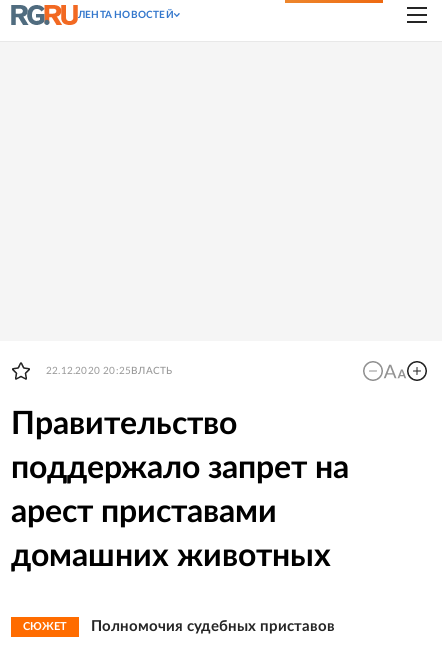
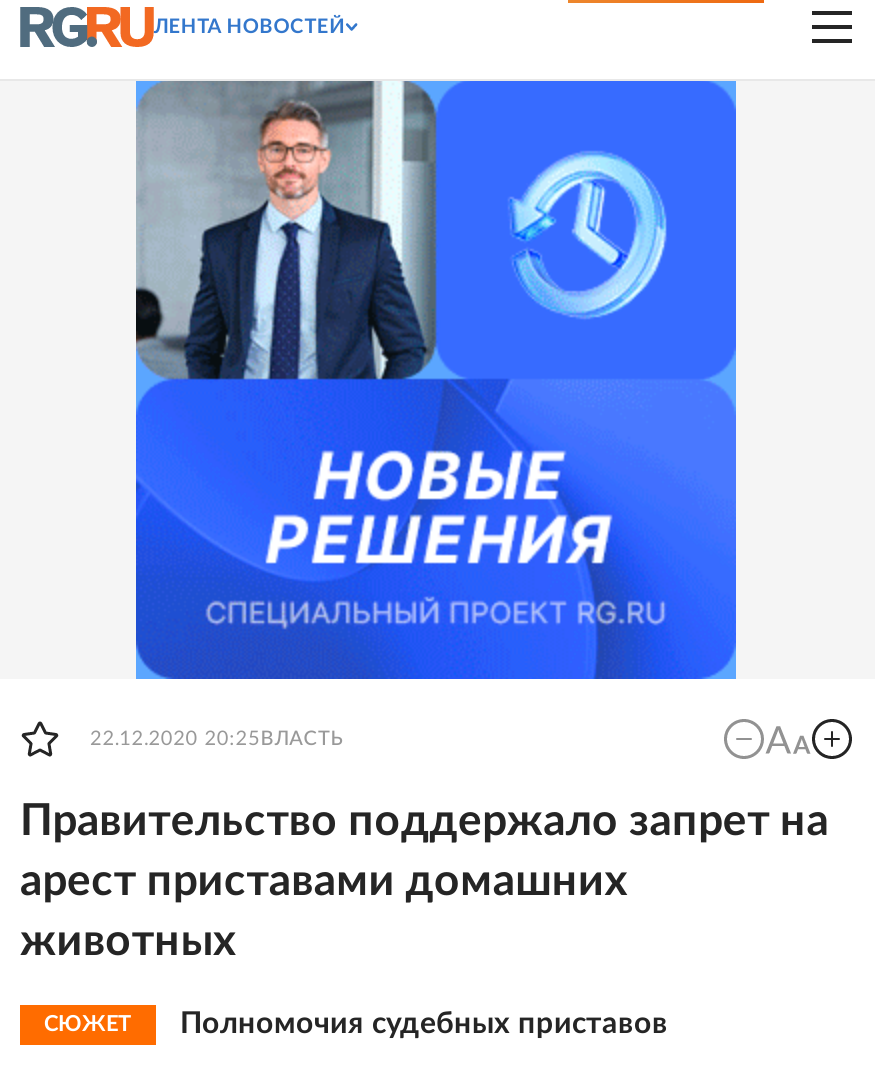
+ [image]
